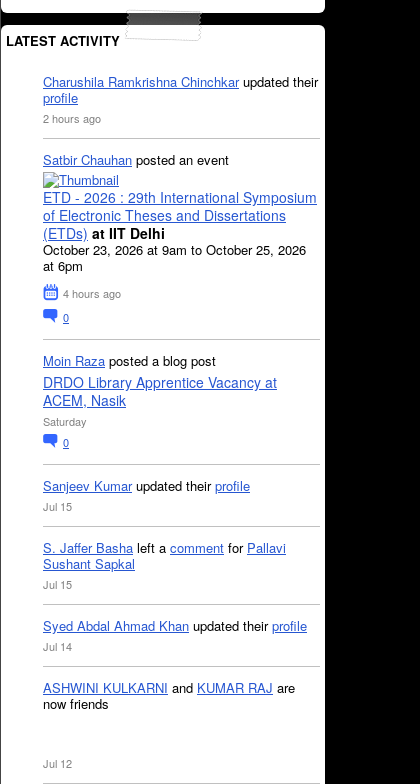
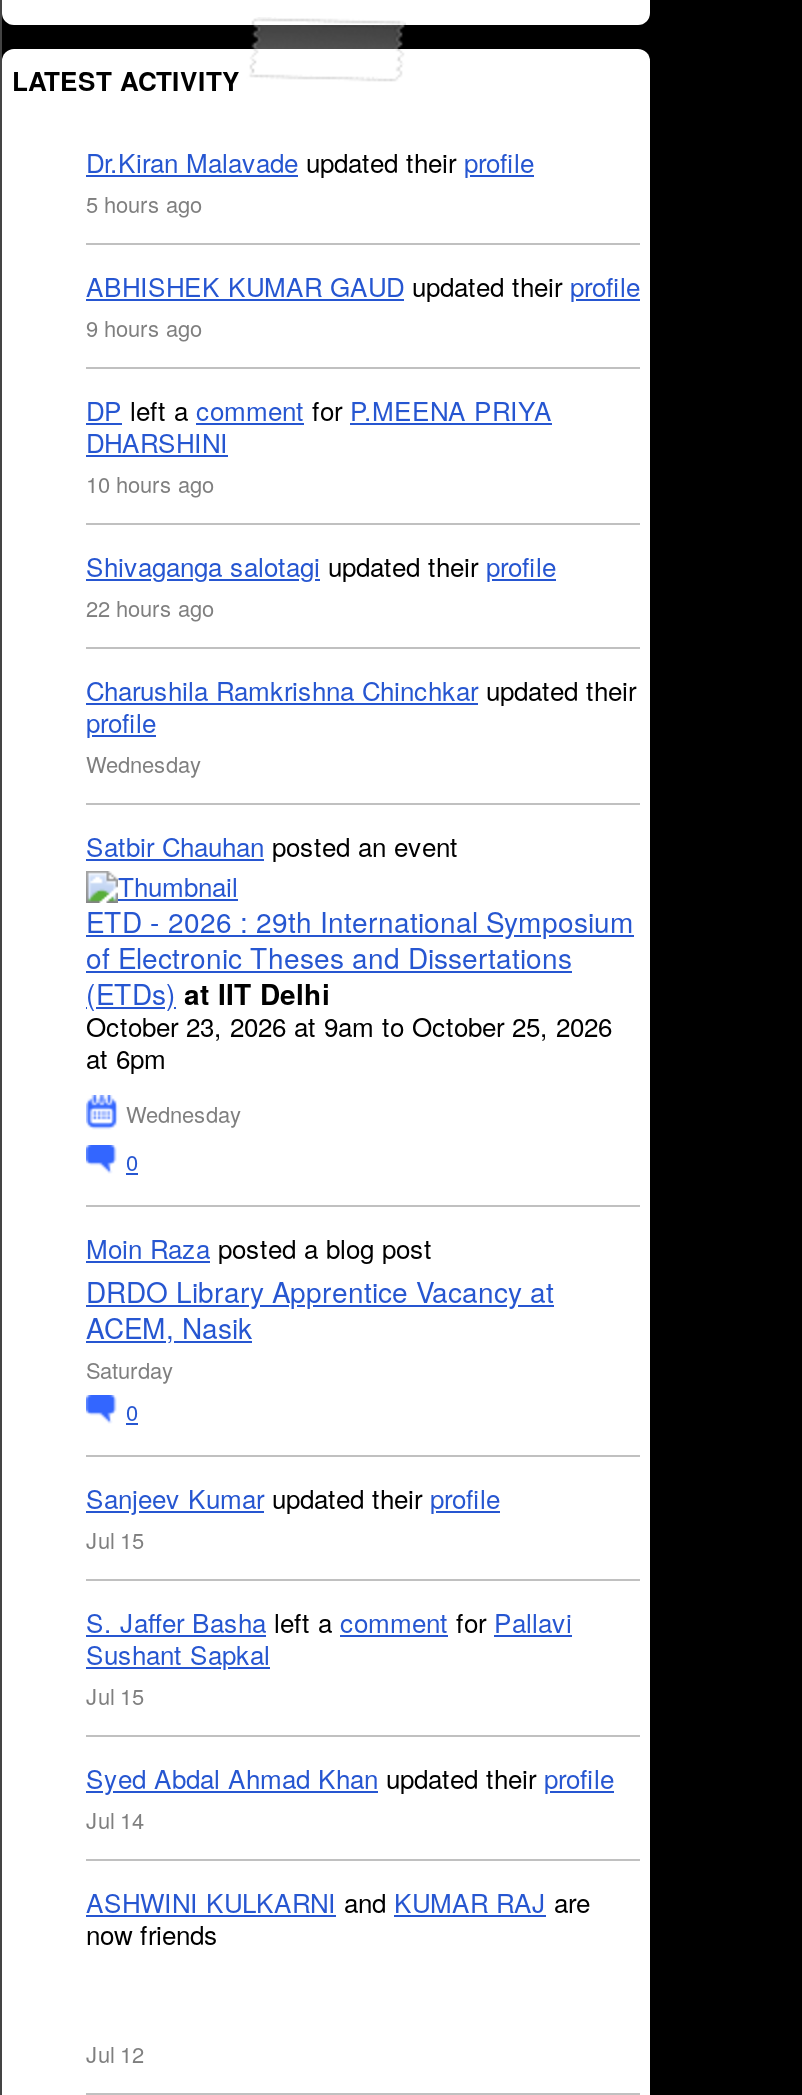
+ Dr.Kiran Malavade updated their profile
+ 5 hours ago
+ ABHISHEK KUMAR GAUD updated their profile
+ 9 hours ago
+ DP left a comment for P.MEENA PRIYA
+ DHARSHINI
+ 10 hours ago
+ Shivaganga salotagi updated their profile
+ 22 hours ago

- 2 hours ago
+ Wednesday

- 4 hours ago
+ Wednesday
